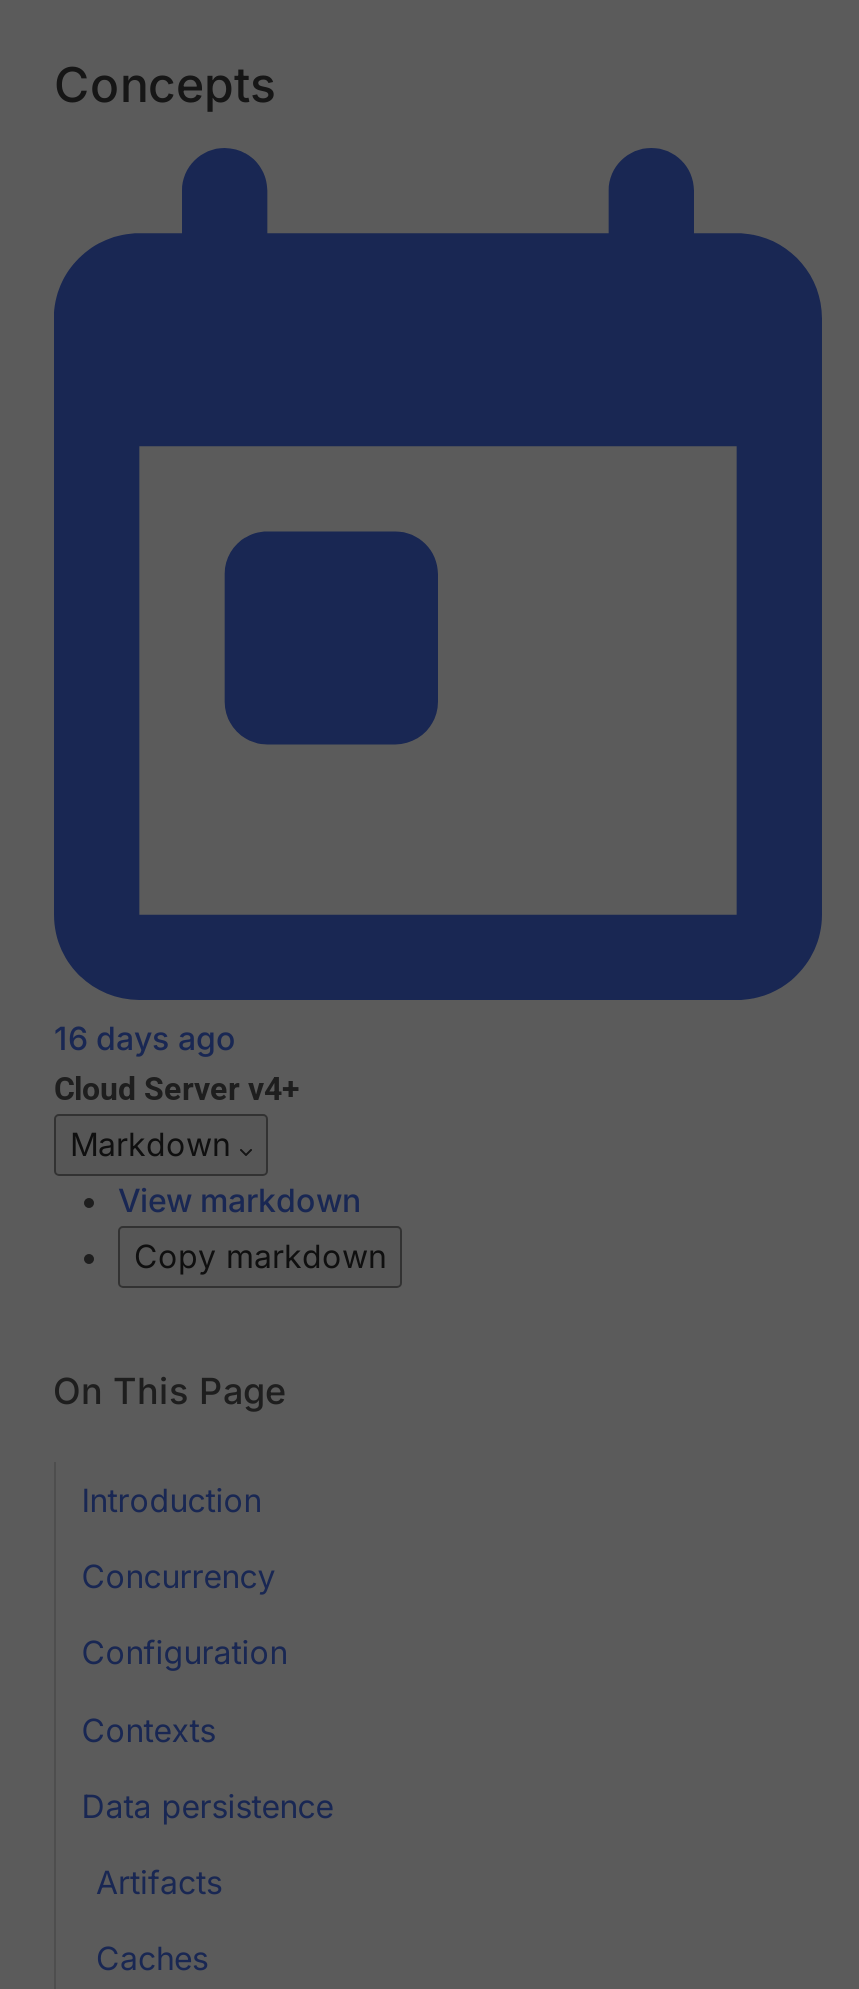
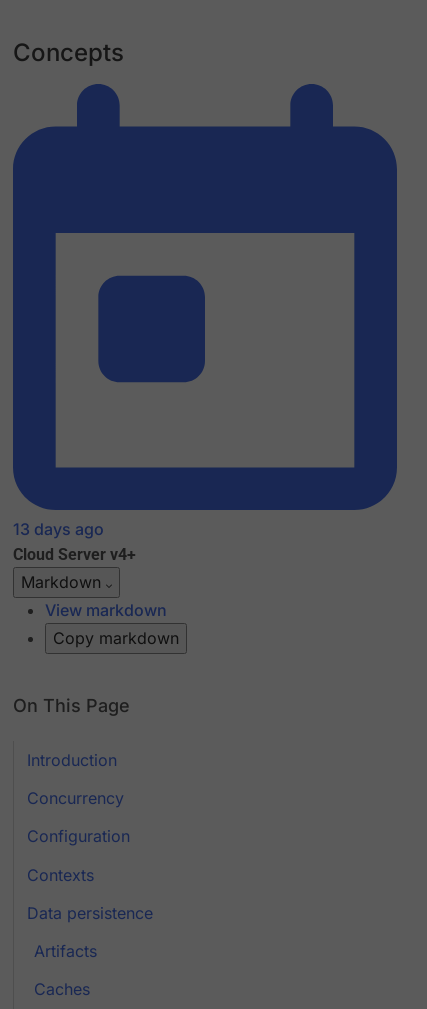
- 16 days ago
+ 13 days ago
